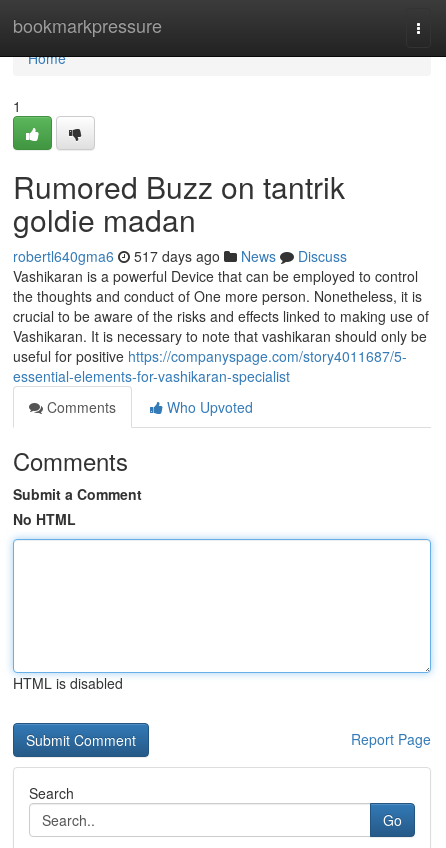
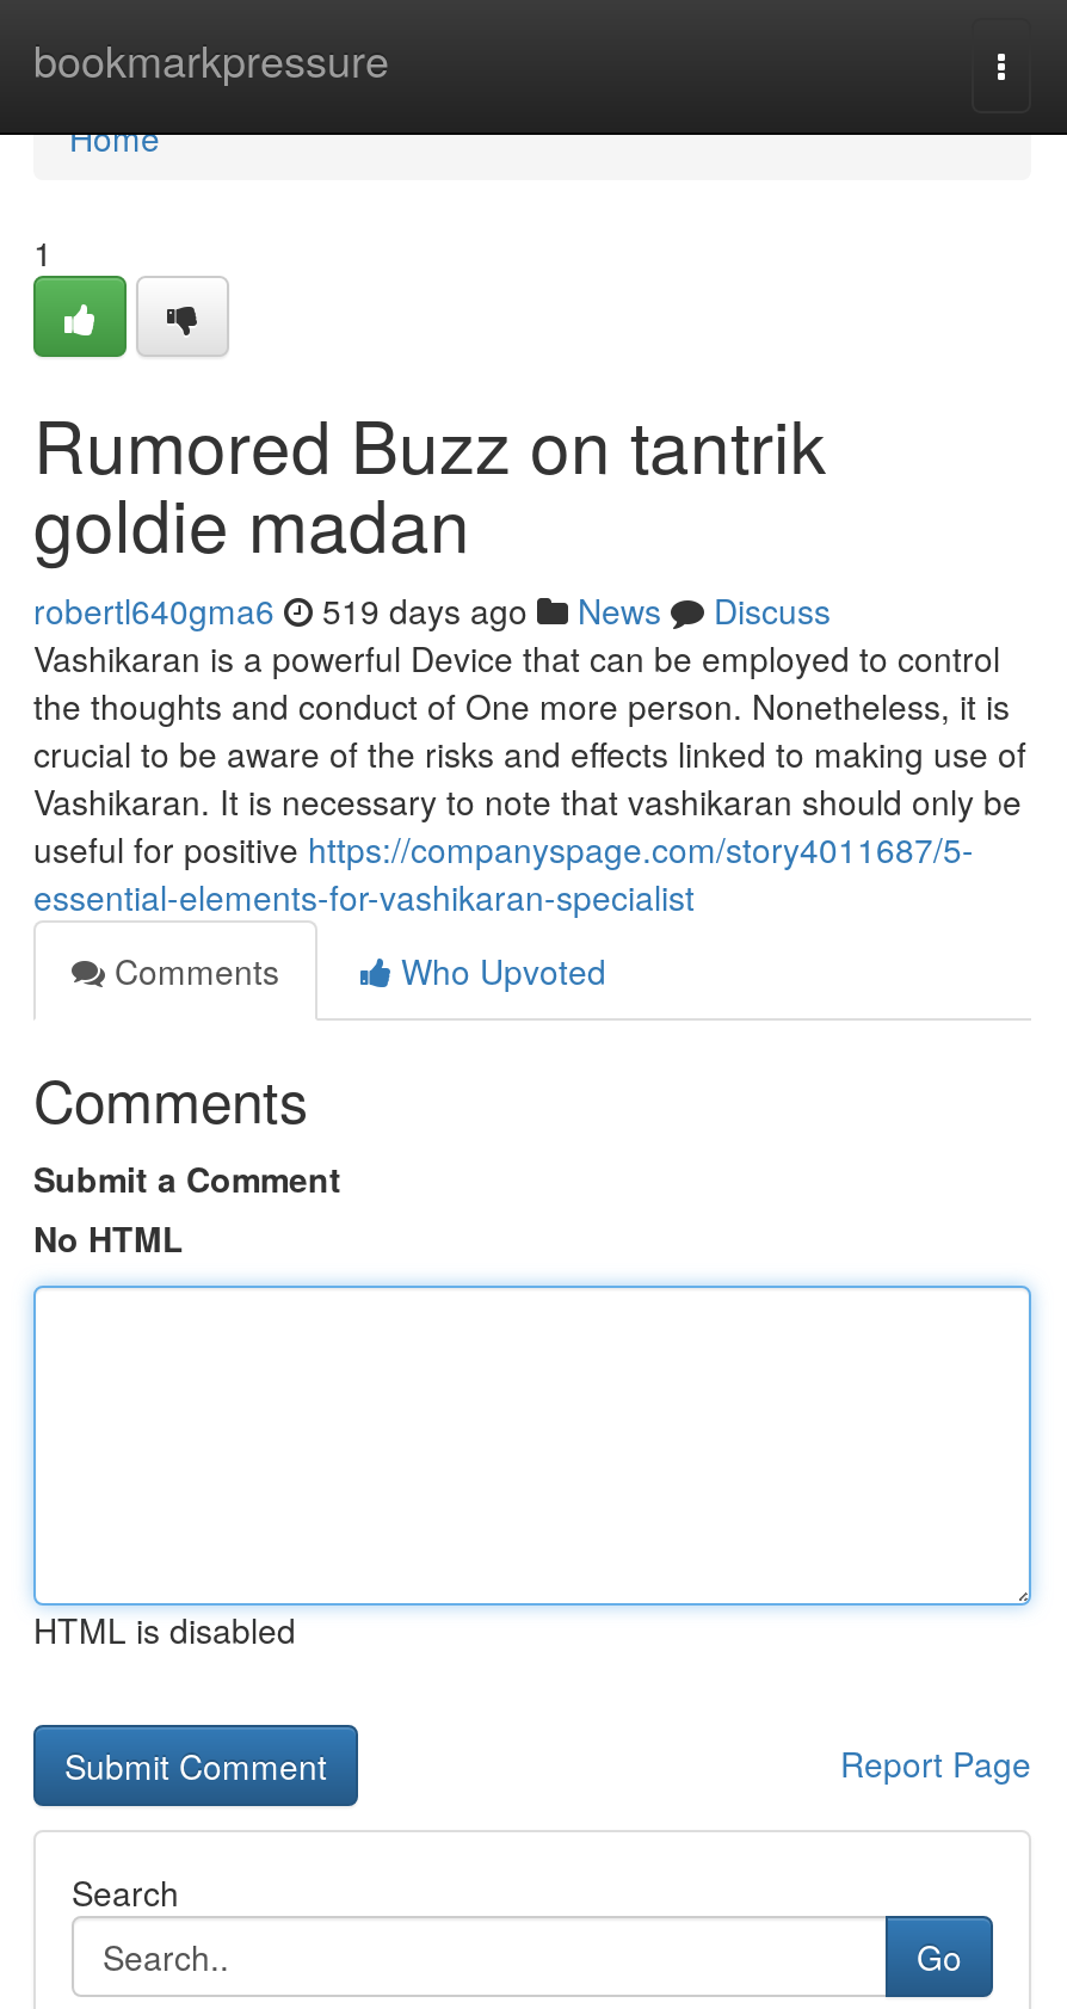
- robertl640gma6 517 days ago News Discuss
+ robertl640gma6 519 days ago News Discuss
